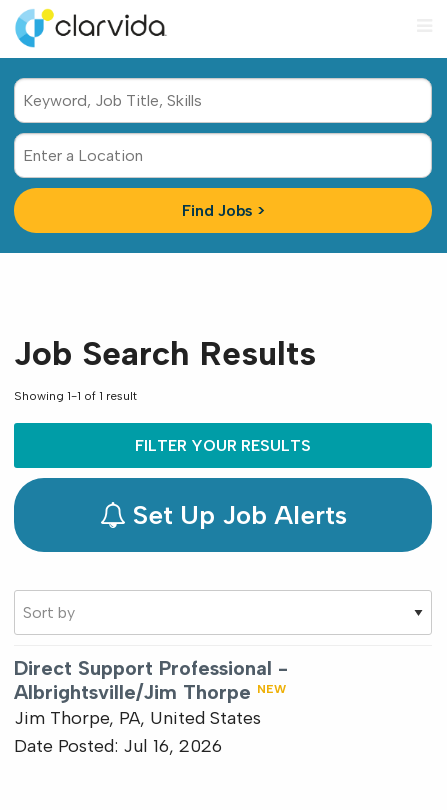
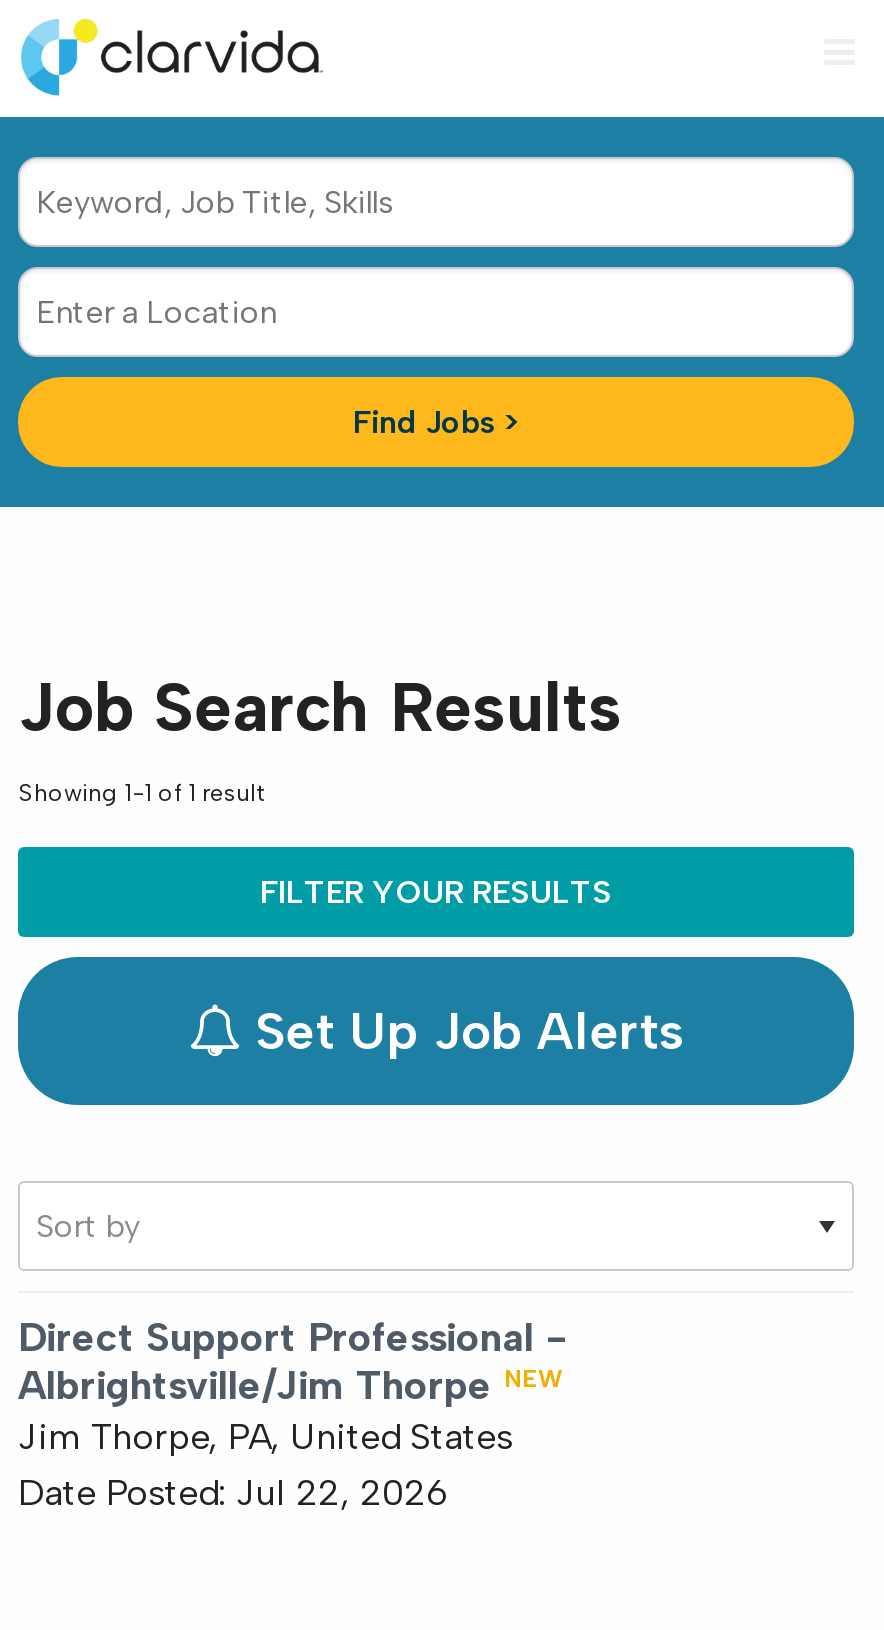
- Date Posted: Jul 16, 2026
+ Date Posted: Jul 22, 2026
